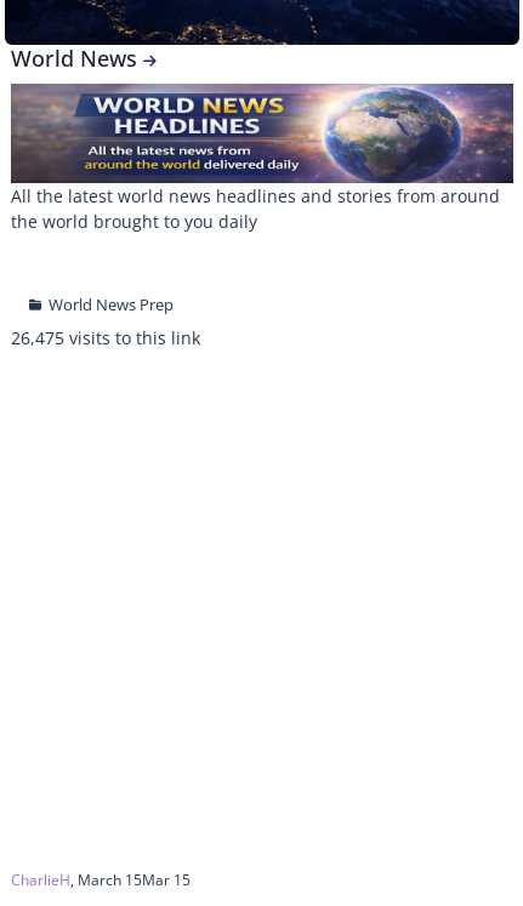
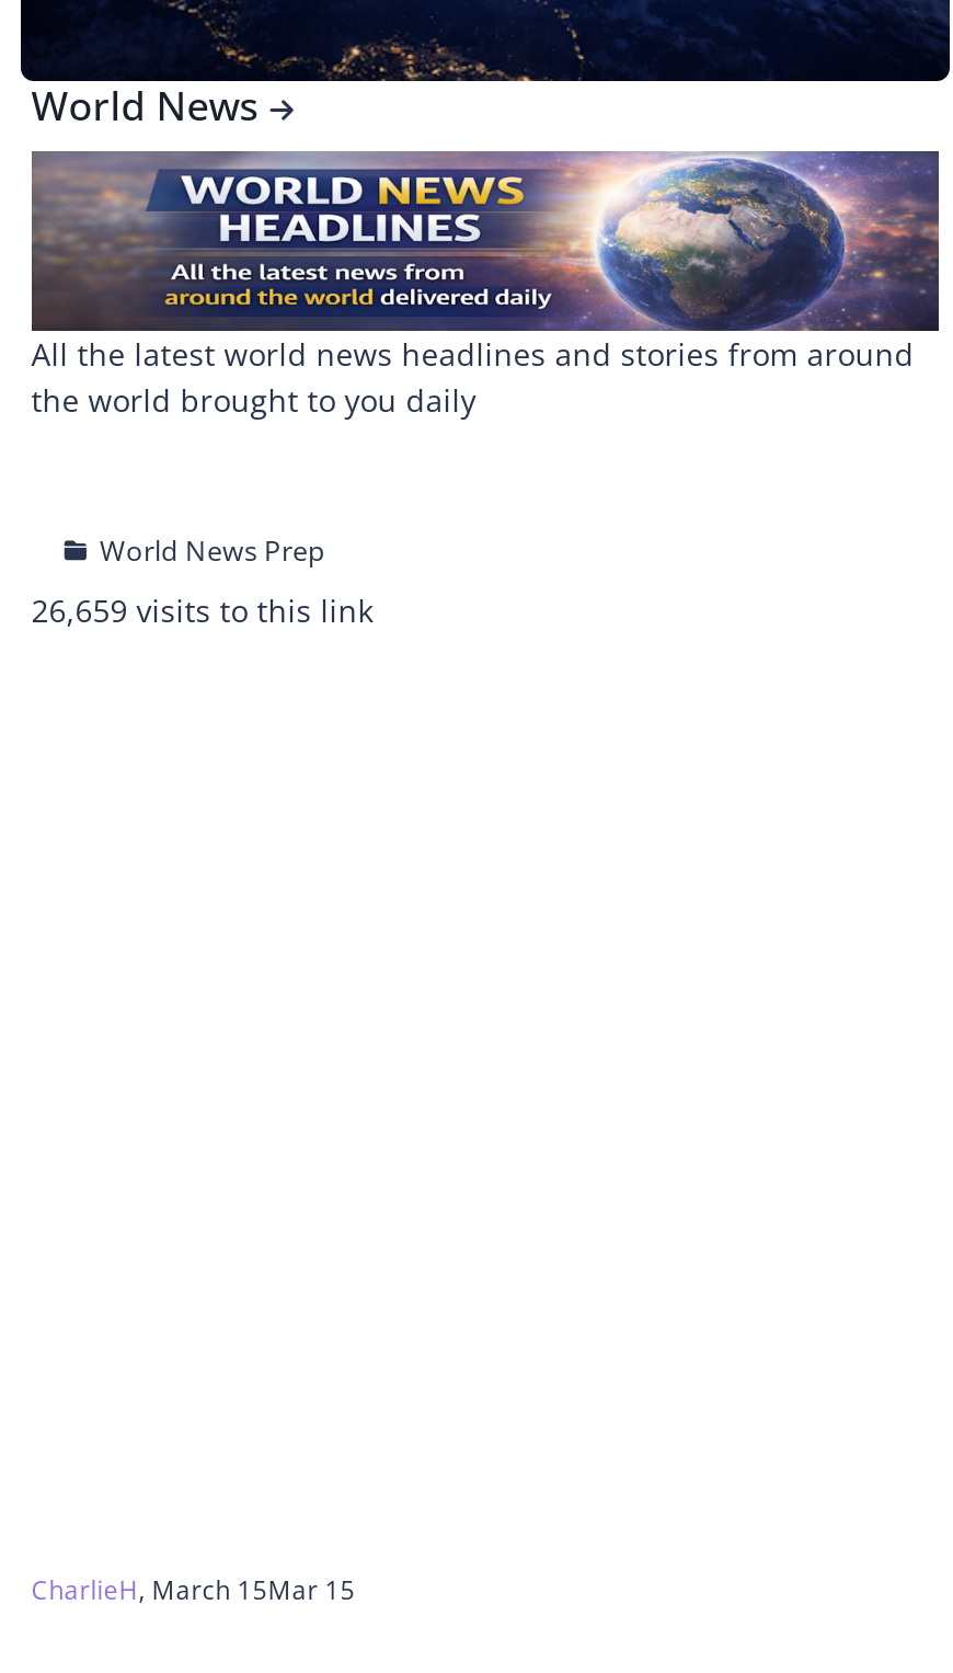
- 26,475 visits to this link
+ 26,659 visits to this link
